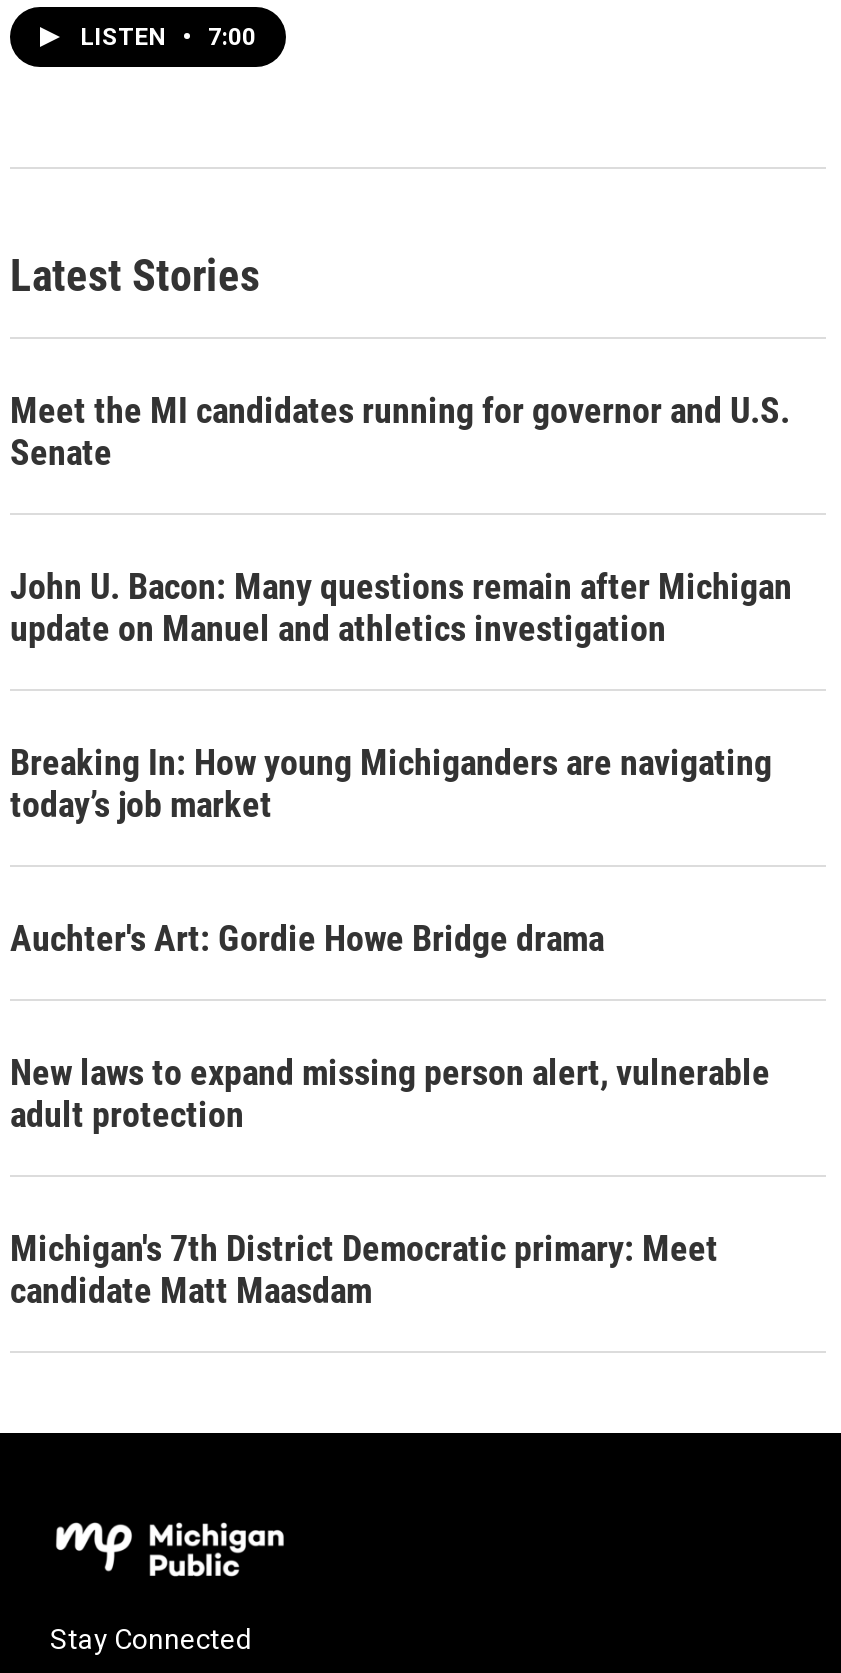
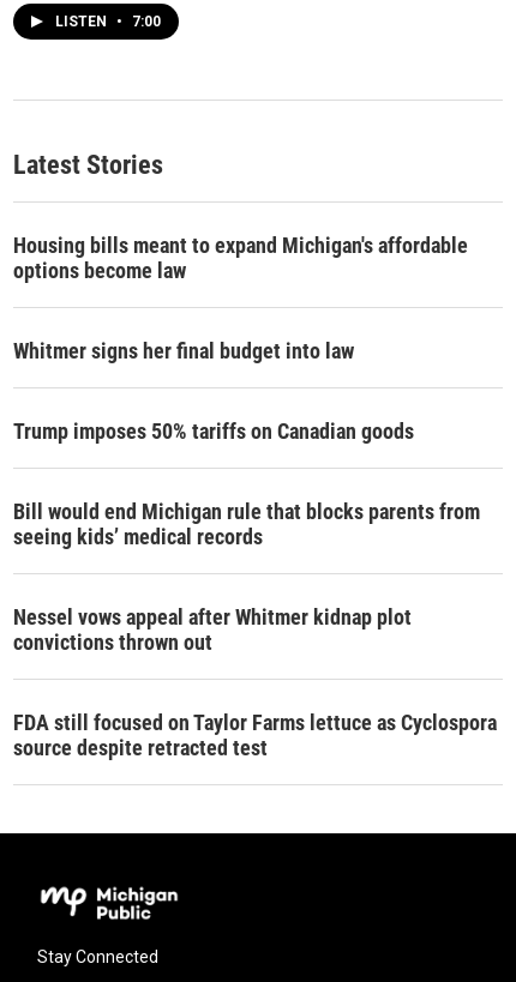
- Meet the MI candidates running for governor and U.S.
- Senate
+ Housing bills meant to expand Michigan's affordable
+ options become law

- John U. Bacon: Many questions remain after Michigan
- update on Manuel and athletics investigation
+ Whitmer signs her final budget into law

- Breaking In: How young Michiganders are navigating
- today’s job market
+ Trump imposes 50% tariffs on Canadian goods

- Auchter's Art: Gordie Howe Bridge drama
+ Bill would end Michigan rule that blocks parents from
+ seeing kids’ medical records

- New laws to expand missing person alert, vulnerable
- adult protection
+ Nessel vows appeal after Whitmer kidnap plot
+ convictions thrown out

- Michigan's 7th District Democratic primary: Meet
- candidate Matt Maasdam
+ FDA still focused on Taylor Farms lettuce as Cyclospora
+ source despite retracted test
